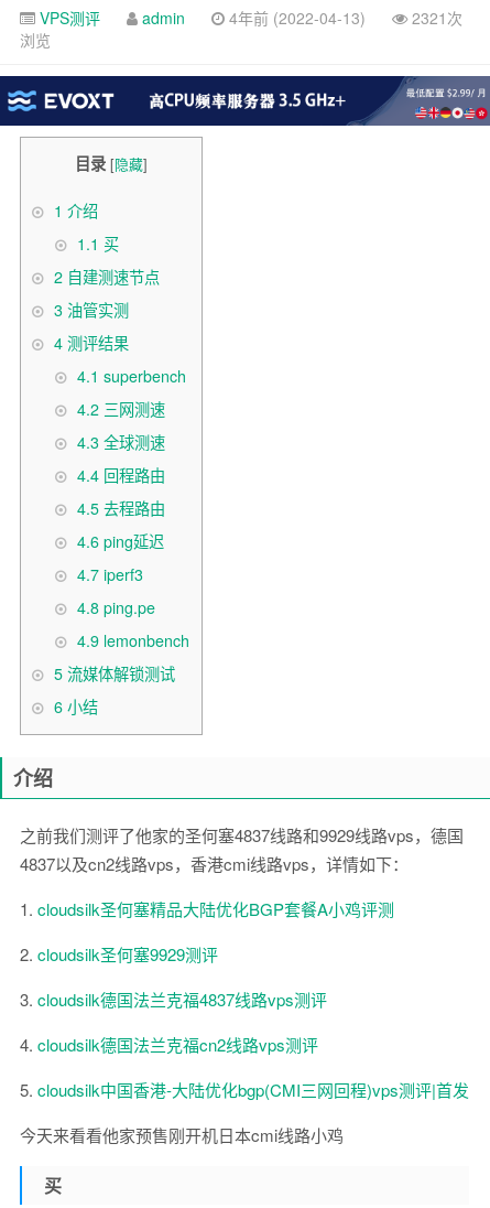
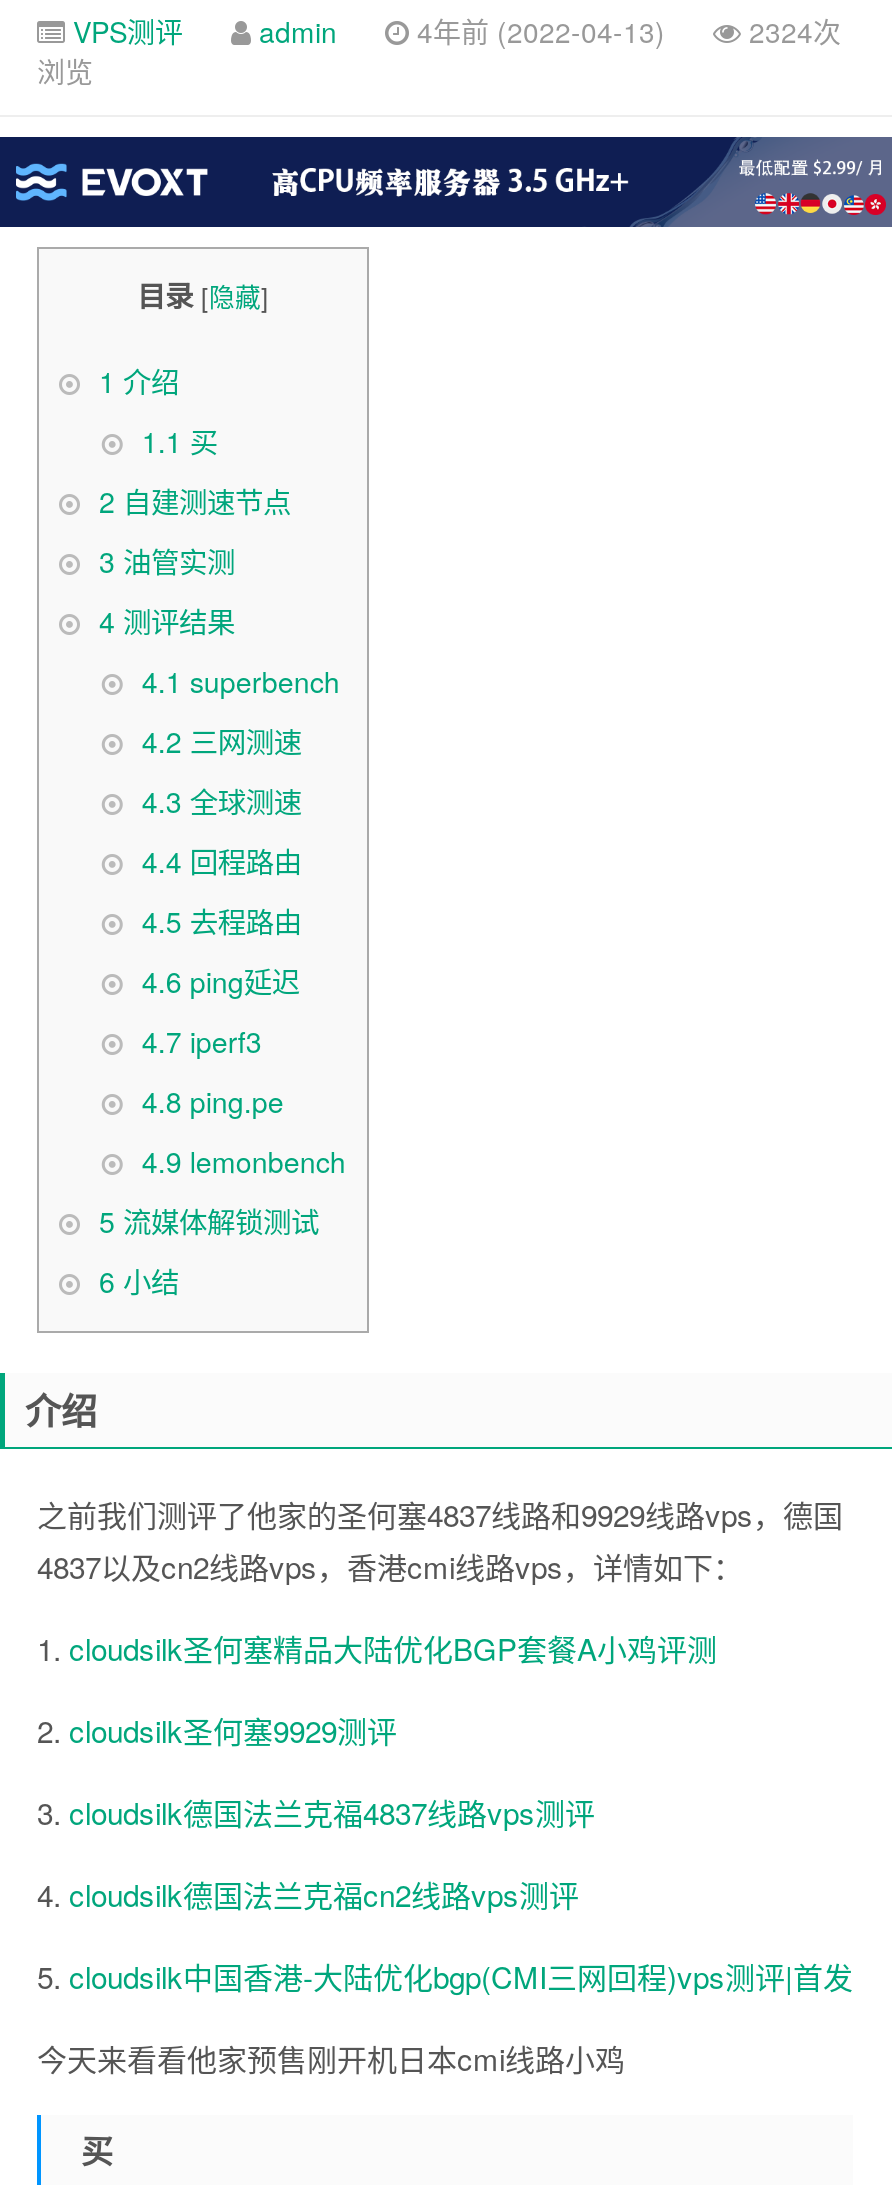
- 2321次
+ 2324次
